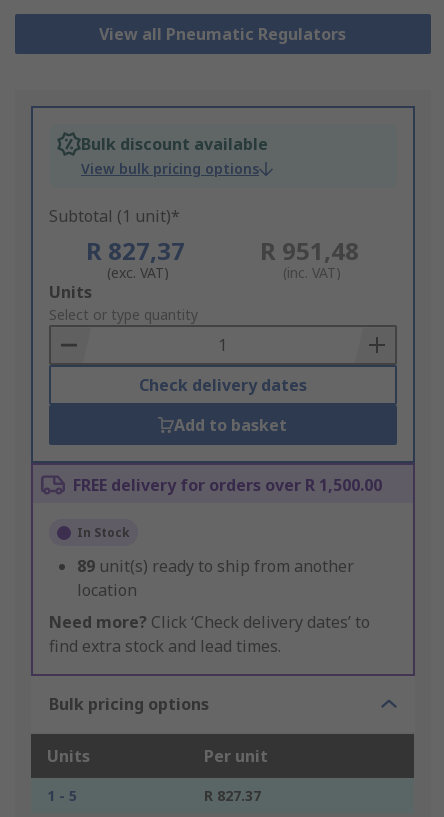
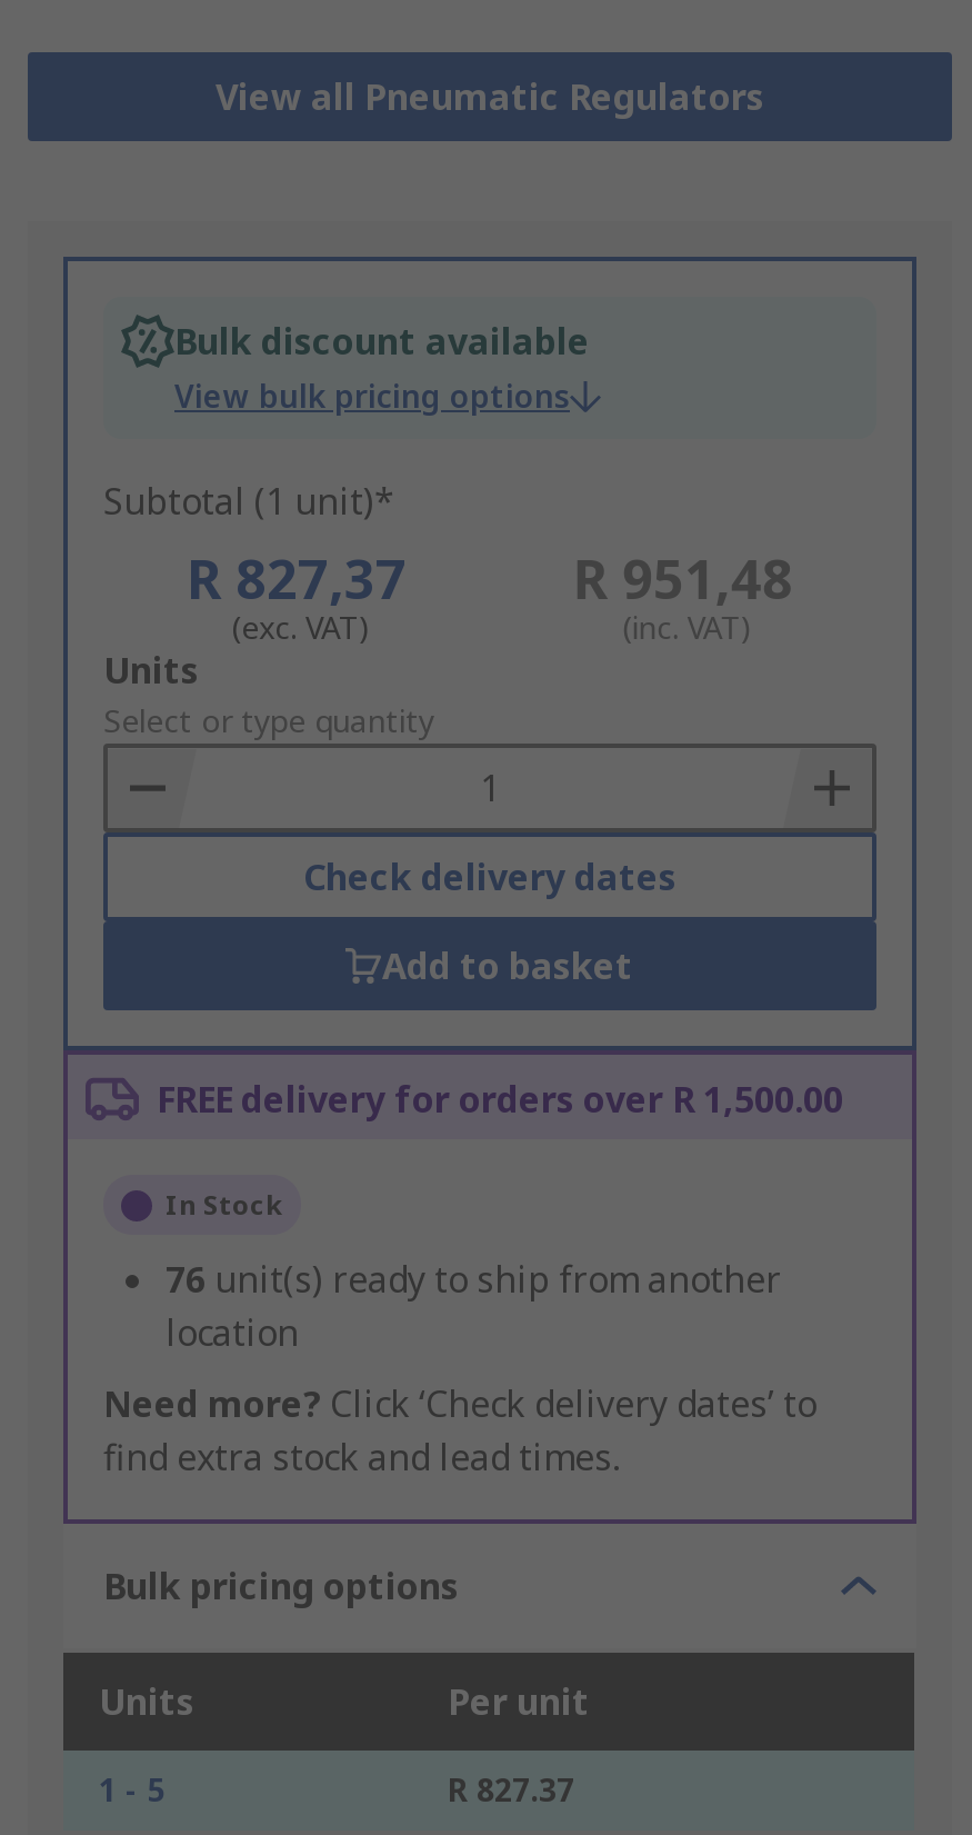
- 89 unit(s) ready to ship from another
+ 76 unit(s) ready to ship from another
